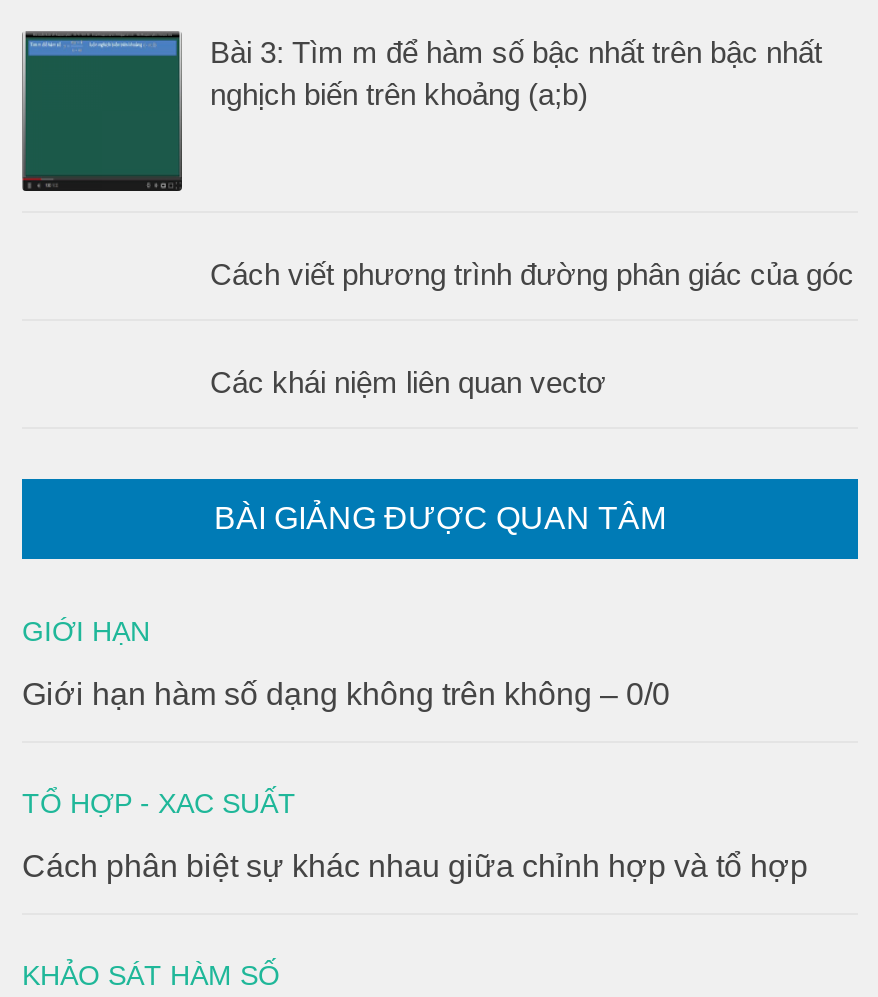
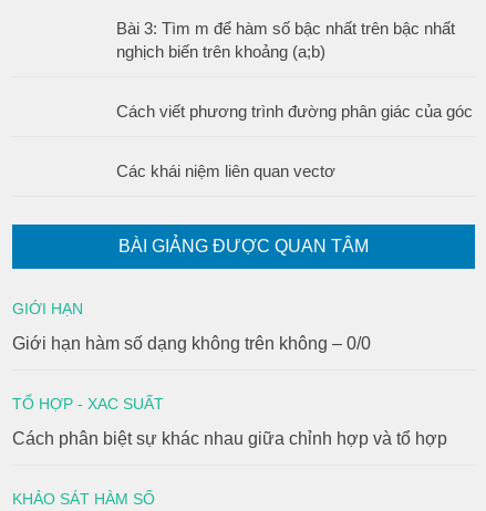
- [image]
